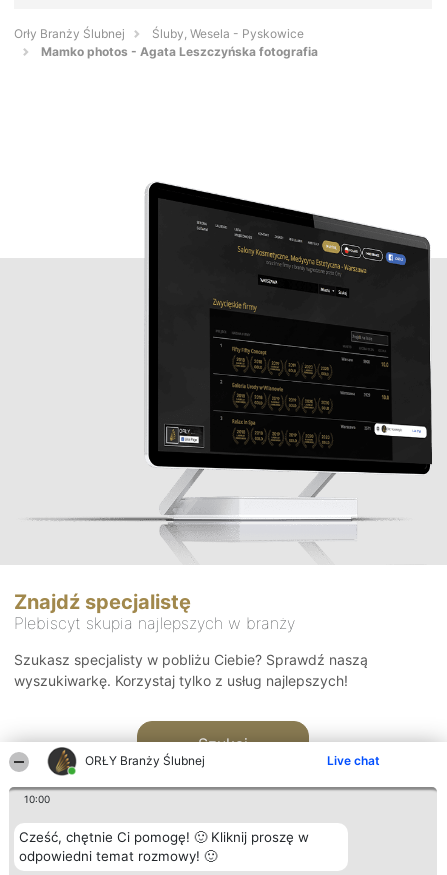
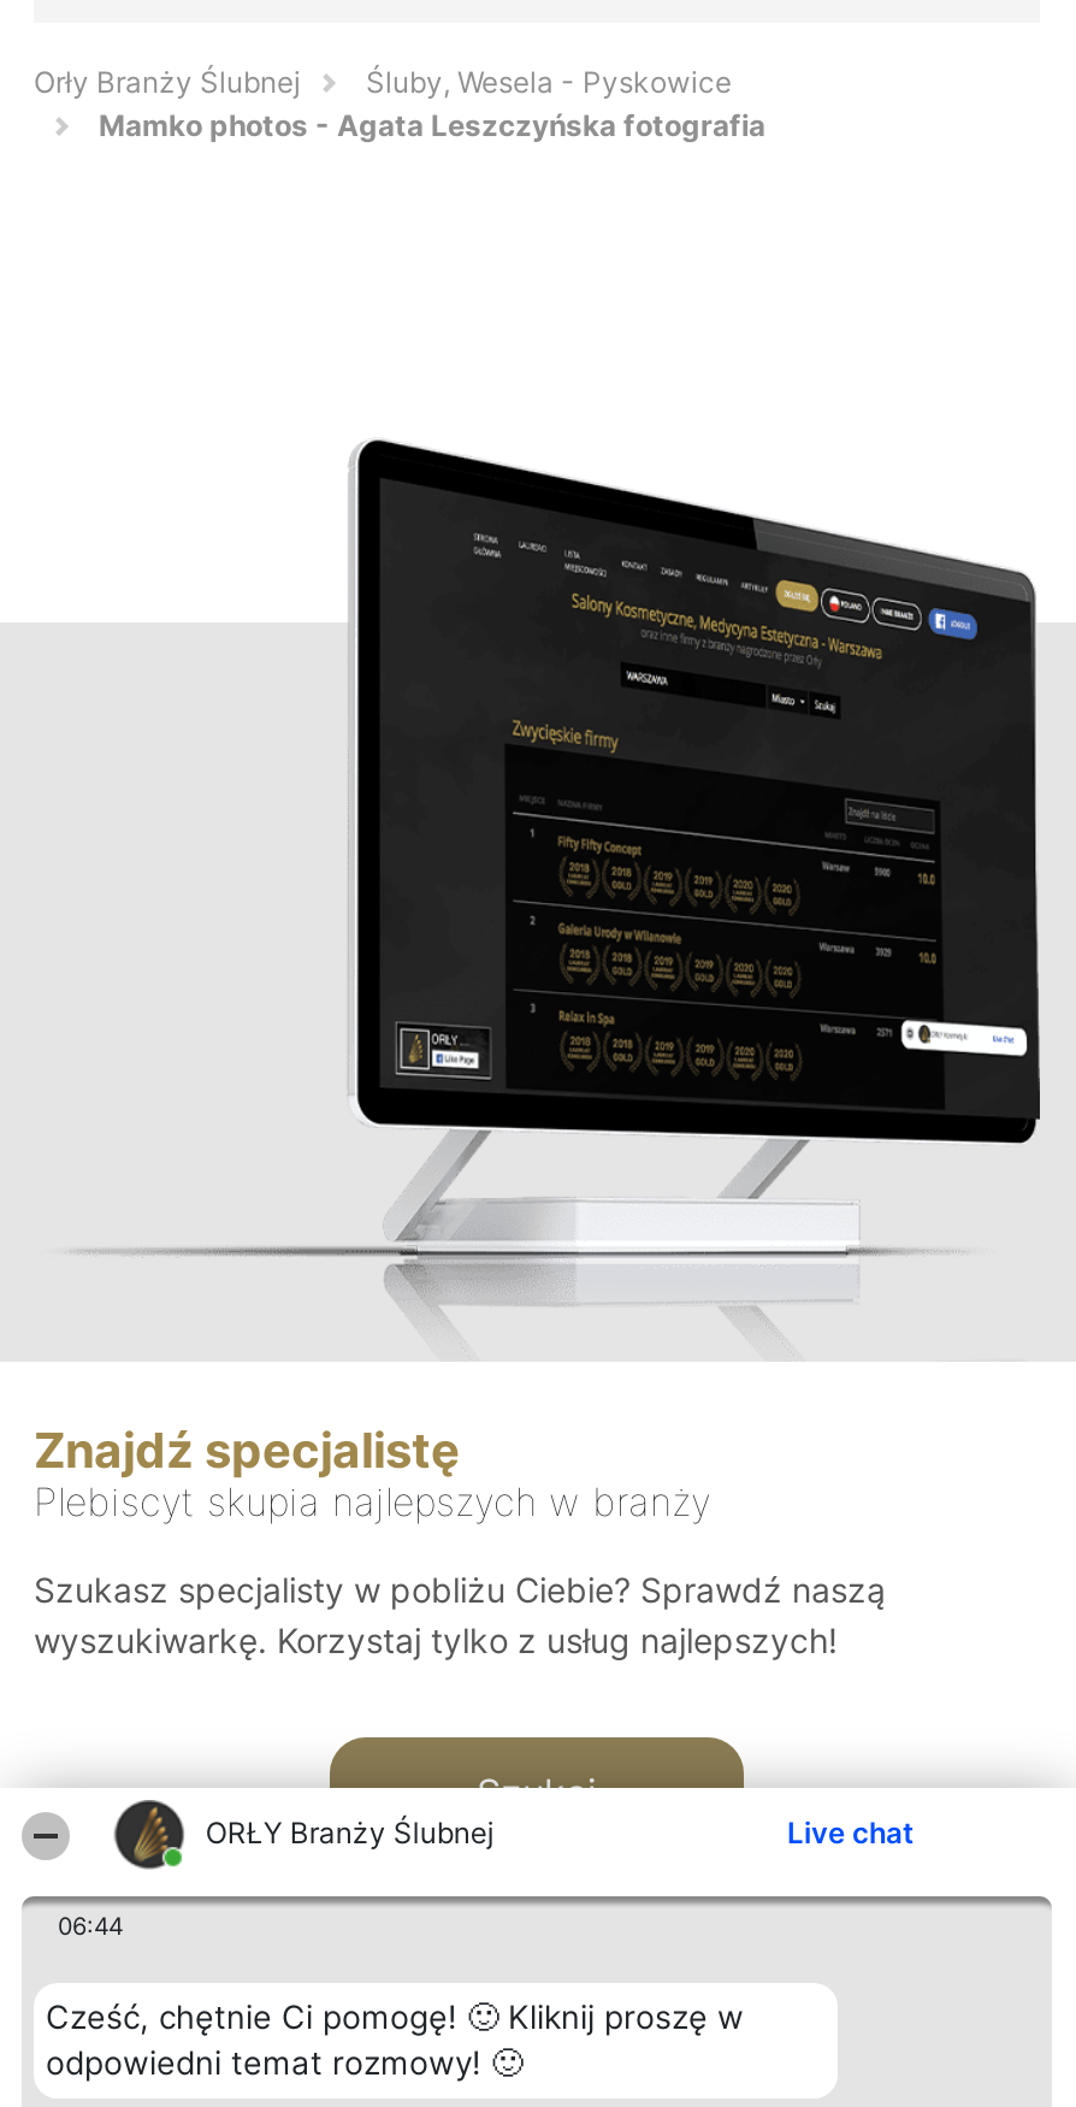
- 10:00
+ 06:44
